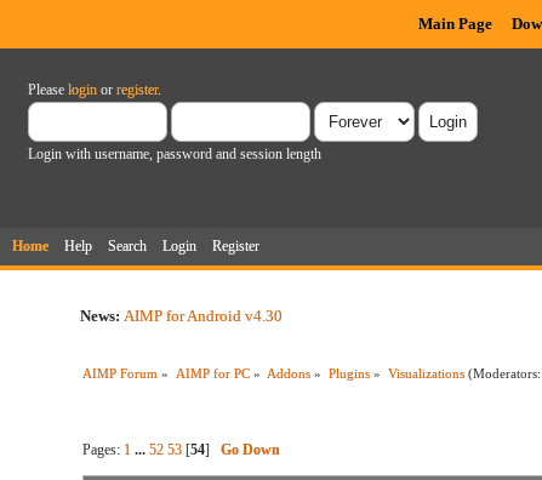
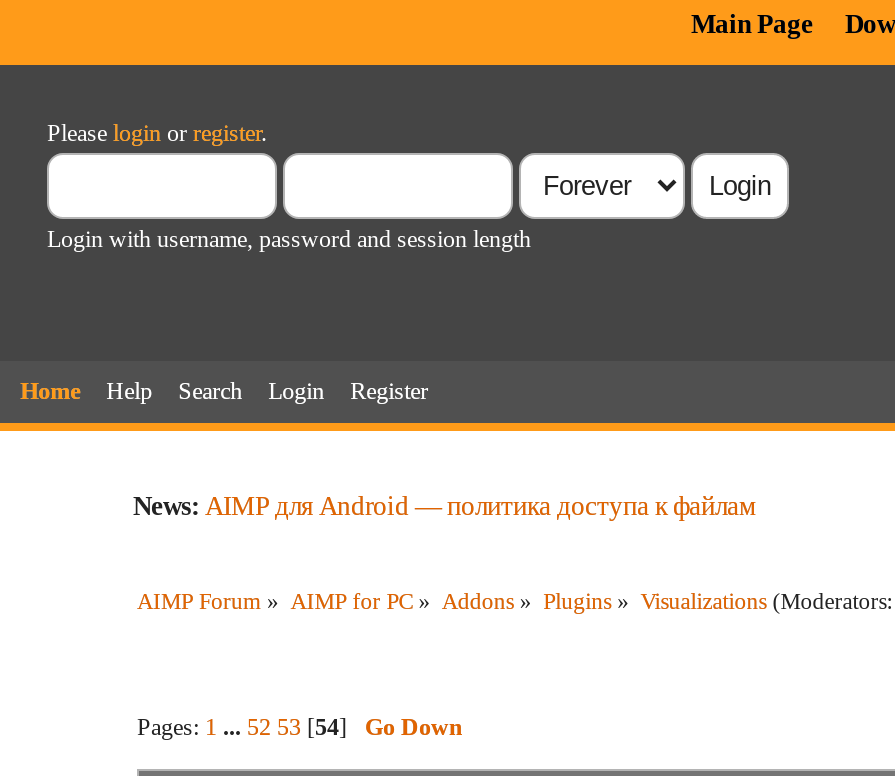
- News: AIMP for Android v4.30
+ News: AIMP для Android — политика доступа к файлам
